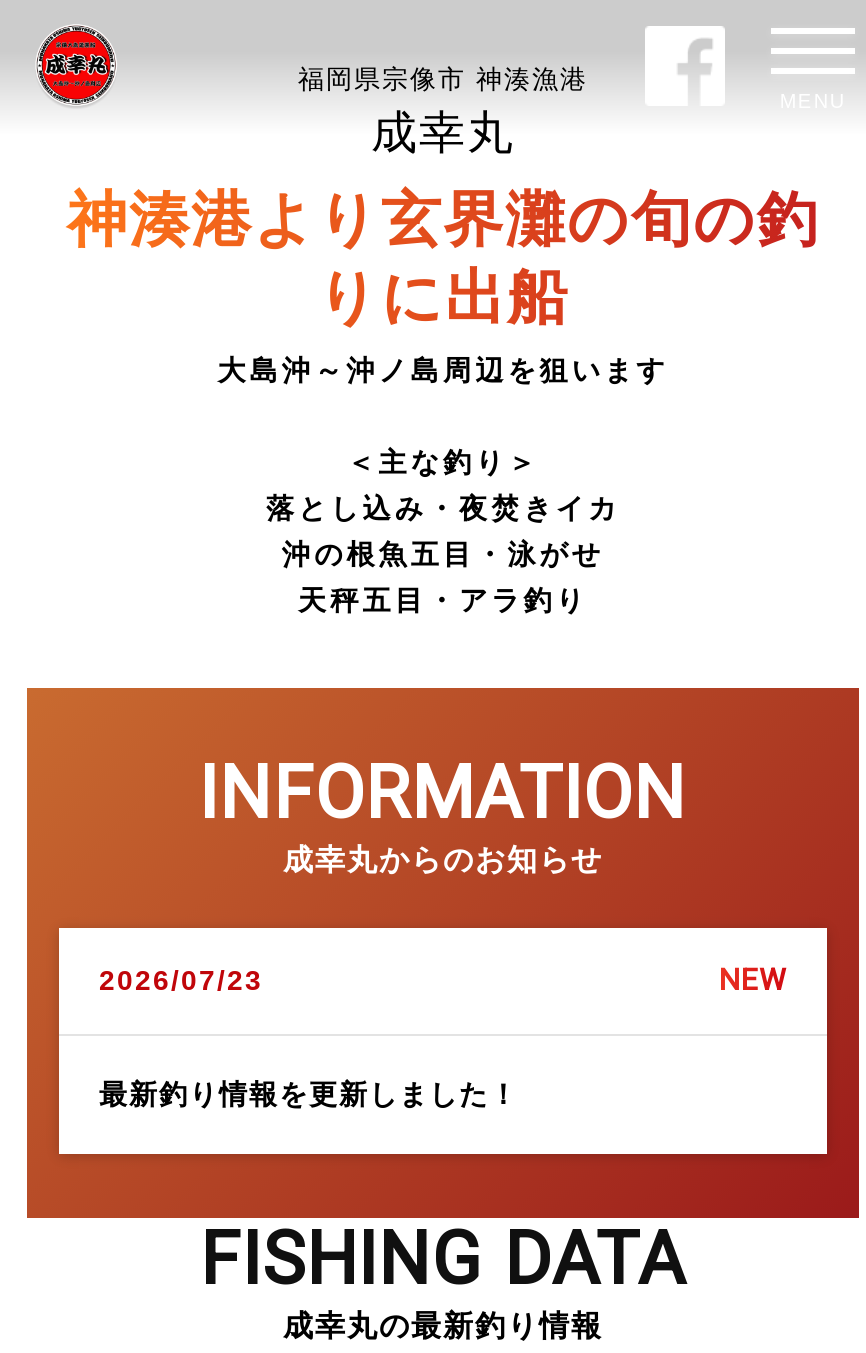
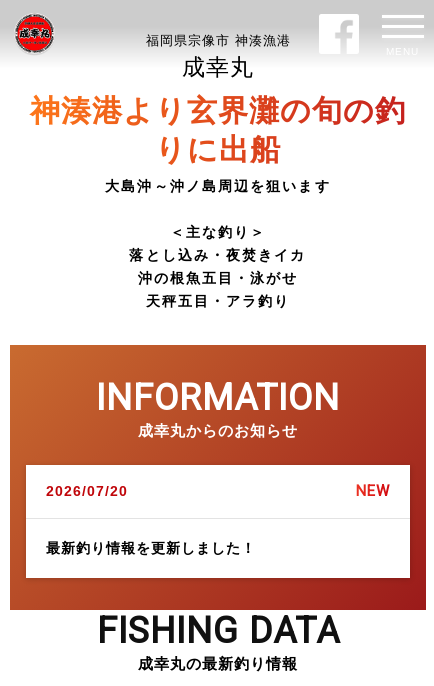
- 2026/07/23
+ 2026/07/20
